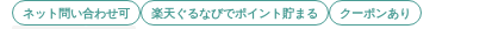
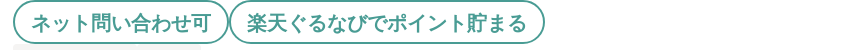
- クーポンあり
